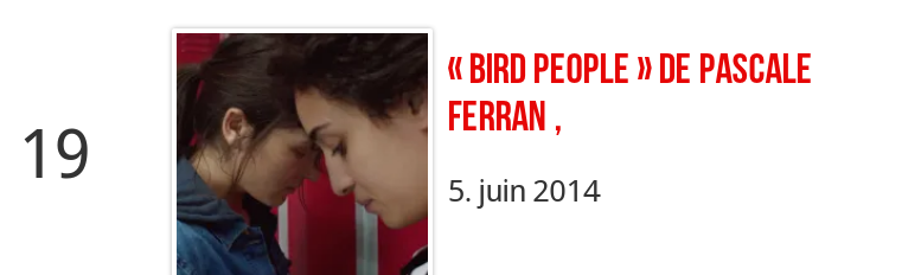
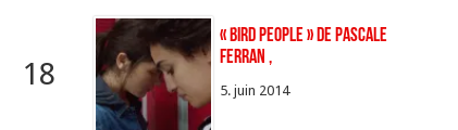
- 19
+ 18
